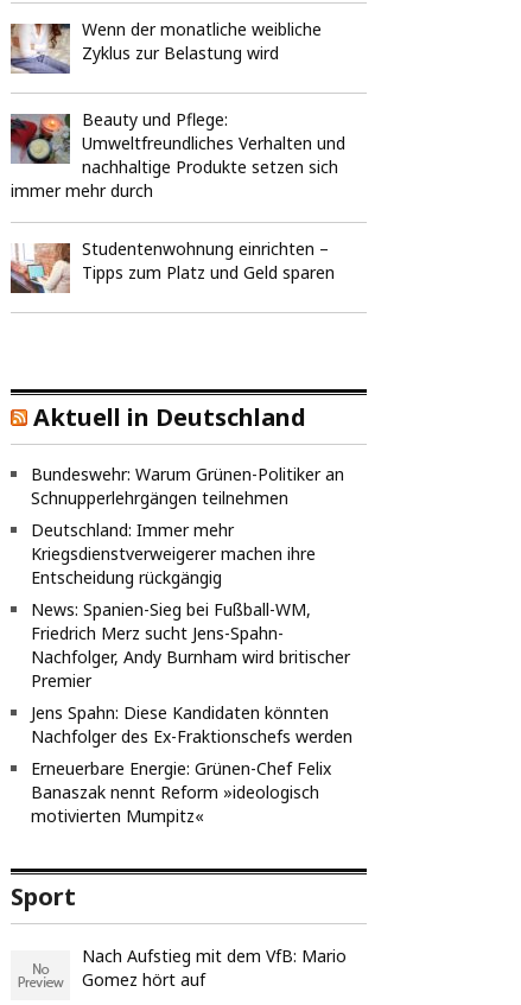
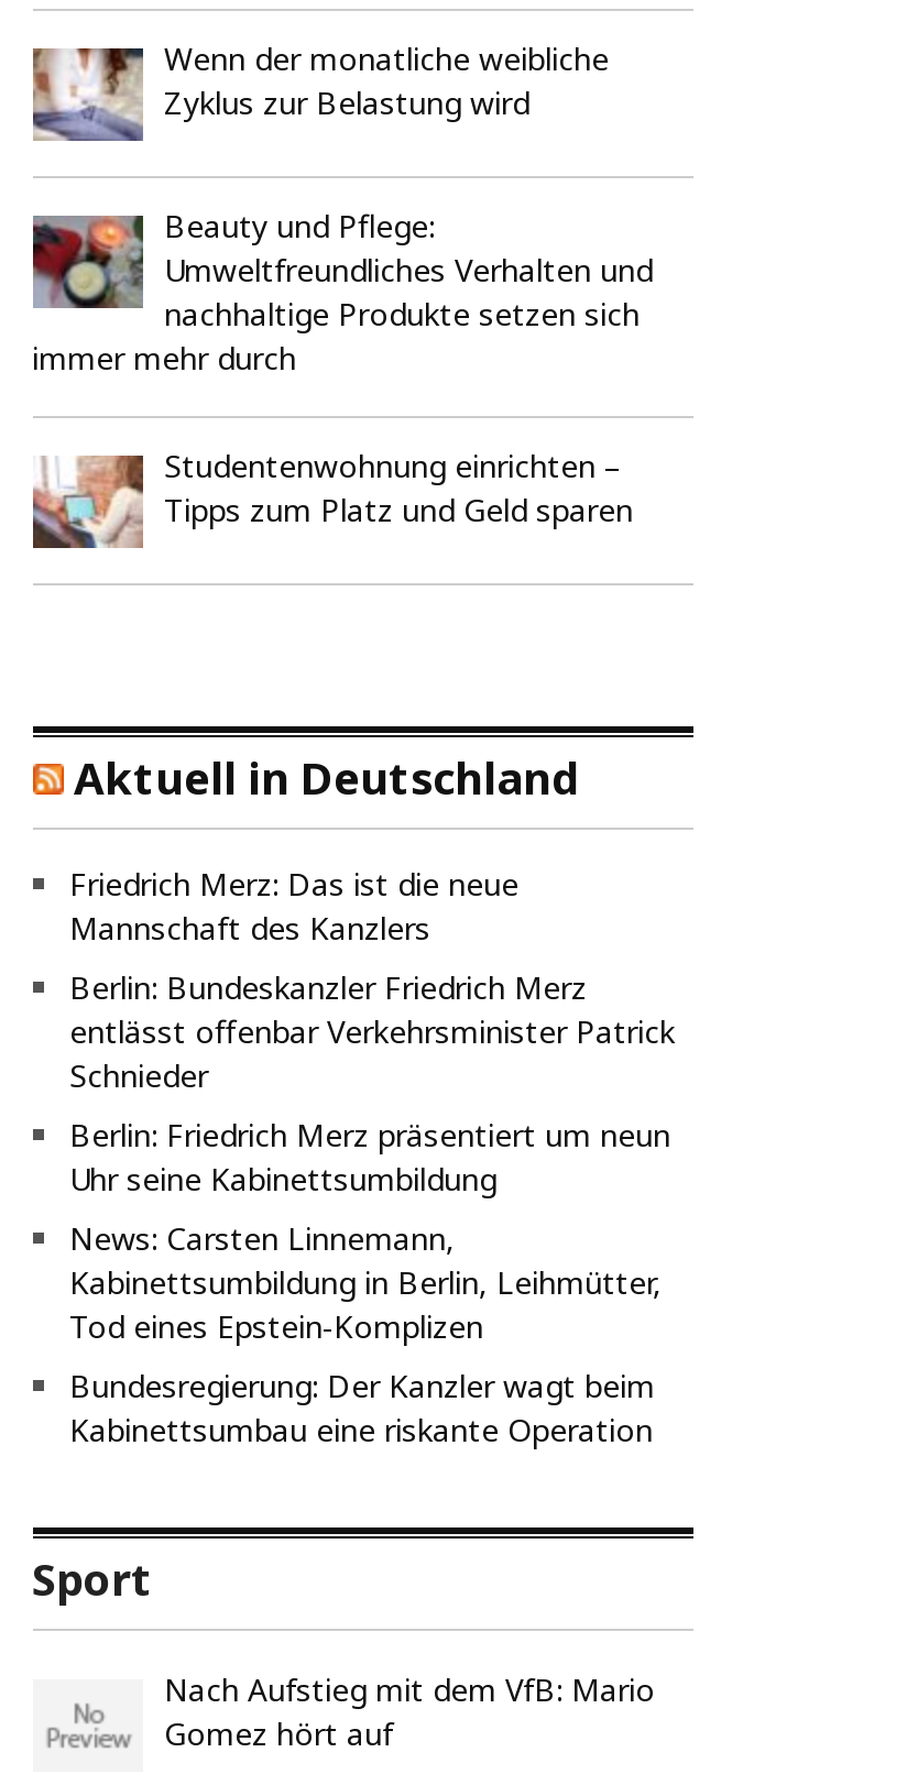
- Bundeswehr: Warum Grünen-Politiker an
- Schnupperlehrgängen teilnehmen
- Deutschland: Immer mehr
- Kriegsdienstverweigerer machen ihre
- Entscheidung rückgängig
- News: Spanien-Sieg bei Fußball-WM,
- Friedrich Merz sucht Jens-Spahn-
- Nachfolger, Andy Burnham wird britischer
- Premier
- Jens Spahn: Diese Kandidaten könnten
- Nachfolger des Ex-Fraktionschefs werden
- Erneuerbare Energie: Grünen-Chef Felix
- Banaszak nennt Reform »ideologisch
- motivierten Mumpitz«
+ Friedrich Merz: Das ist die neue
+ Mannschaft des Kanzlers
+ Berlin: Bundeskanzler Friedrich Merz
+ entlässt offenbar Verkehrsminister Patrick
+ Schnieder
+ Berlin: Friedrich Merz präsentiert um neun
+ Uhr seine Kabinettsumbildung
+ News: Carsten Linnemann,
+ Kabinettsumbildung in Berlin, Leihmütter,
+ Tod eines Epstein-Komplizen
+ Bundesregierung: Der Kanzler wagt beim
+ Kabinettsumbau eine riskante Operation
